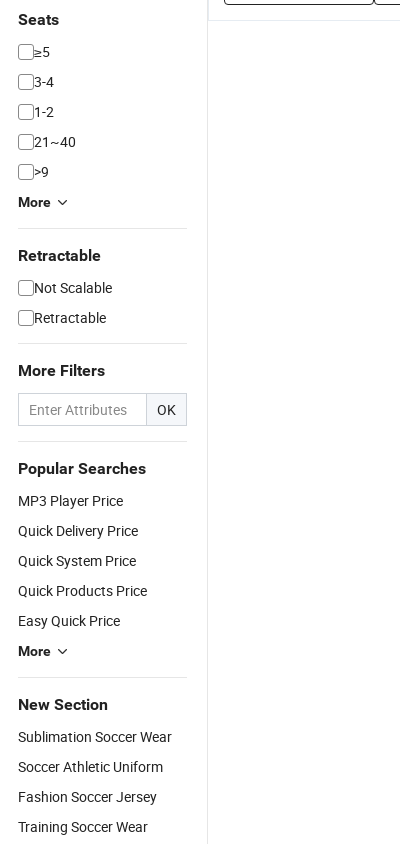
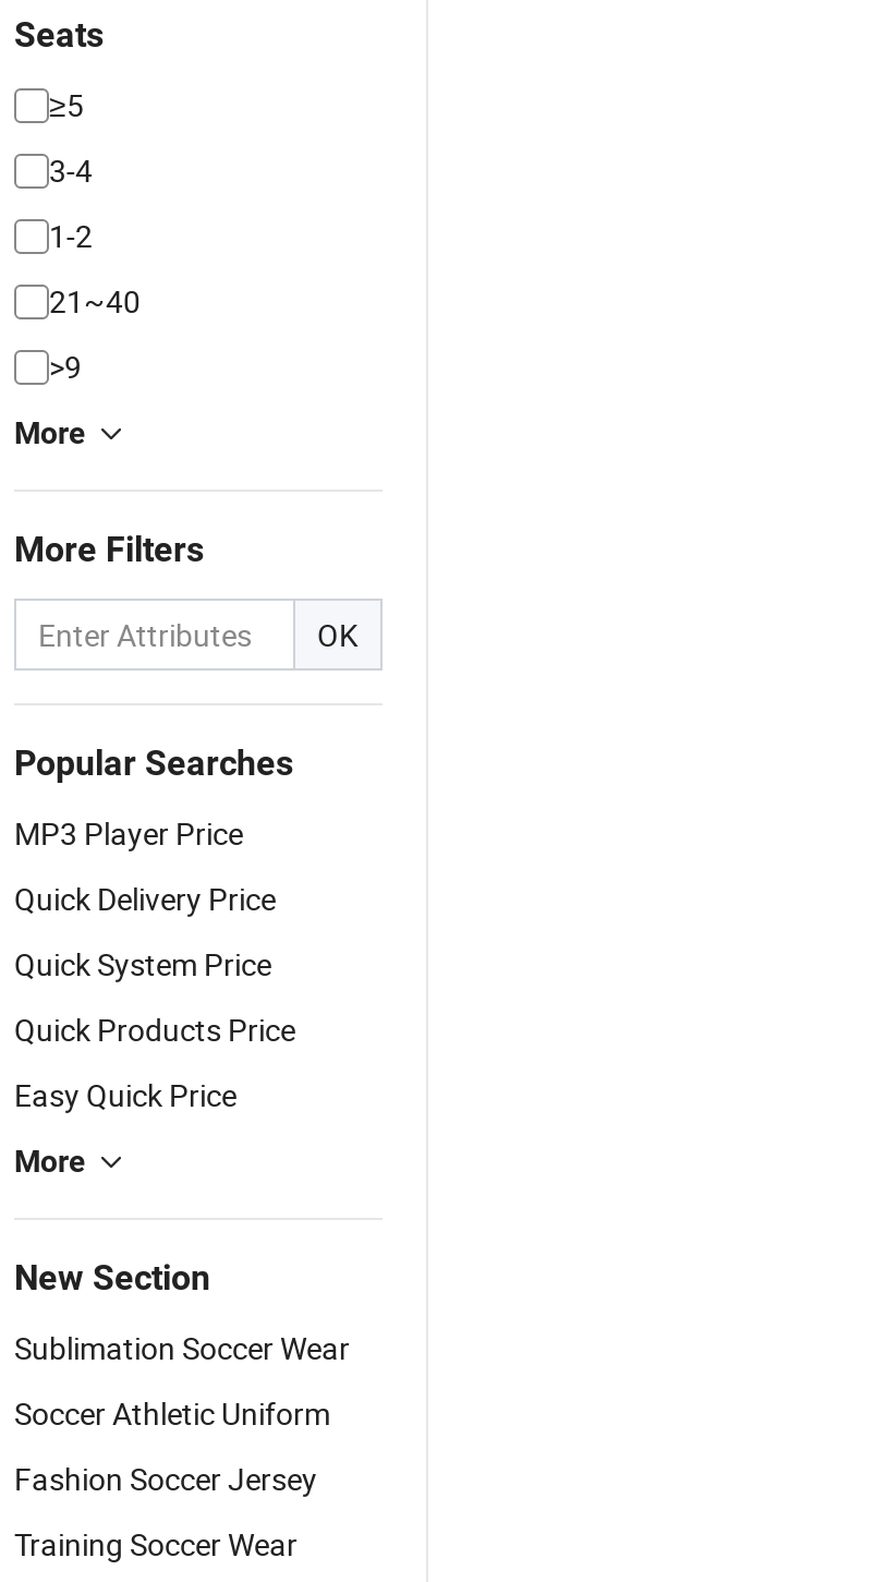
- Retractable
- Not Scalable
- Retractable
